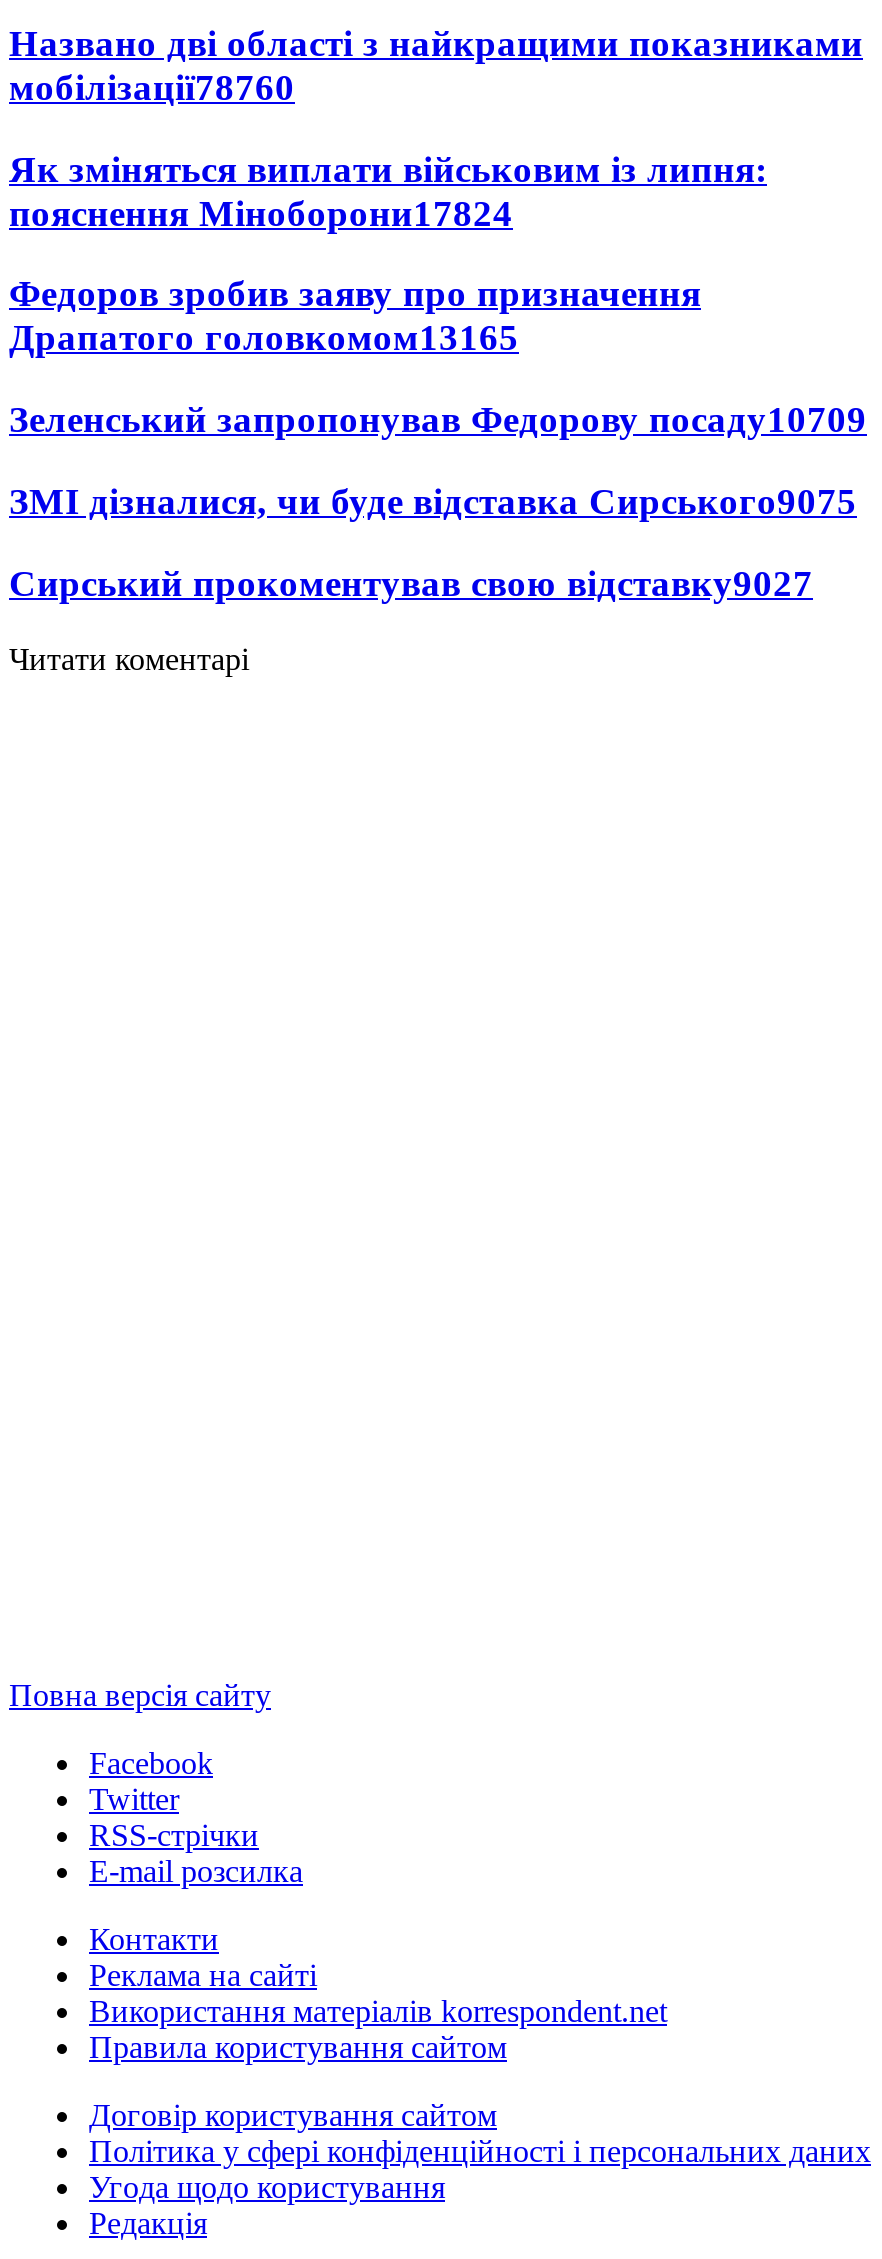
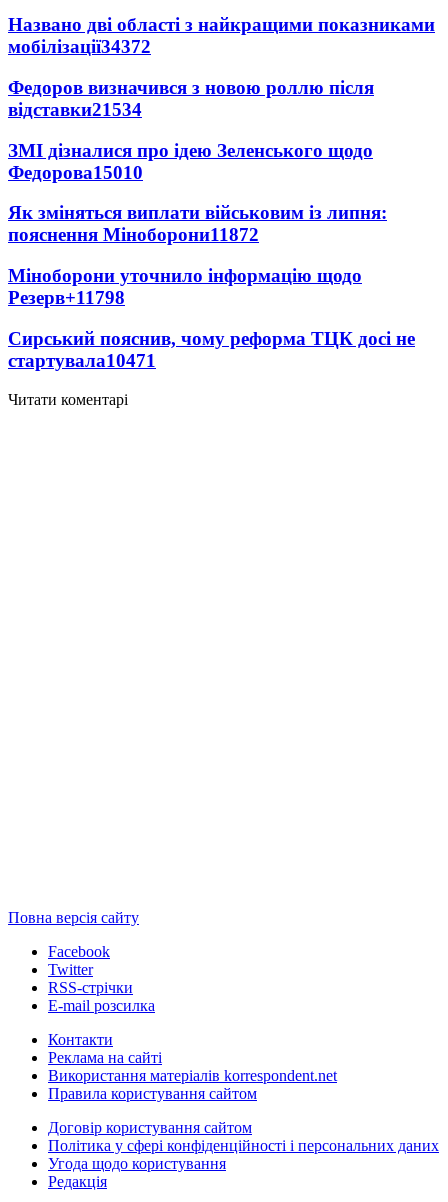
- мобілізації78760
+ мобілізації34372
+ Федоров визначився з новою роллю після
+ відставки21534
+ ЗМІ дізналися про ідею Зеленського щодо
+ Федорова15010

moved down: Як зміняться виплати військовим із липня:

- пояснення Міноборони17824
- Федоров зробив заяву про призначення
- Драпатого головкомом13165
- Зеленський запропонував Федорову посаду10709
- ЗМІ дізналися, чи буде відставка Сирського9075
- Сирський прокоментував свою відставку9027
+ пояснення Міноборони11872
+ Міноборони уточнило інформацію щодо
+ Резерв+11798
+ Сирський пояснив, чому реформа ТЦК досі не
+ стартувала10471
